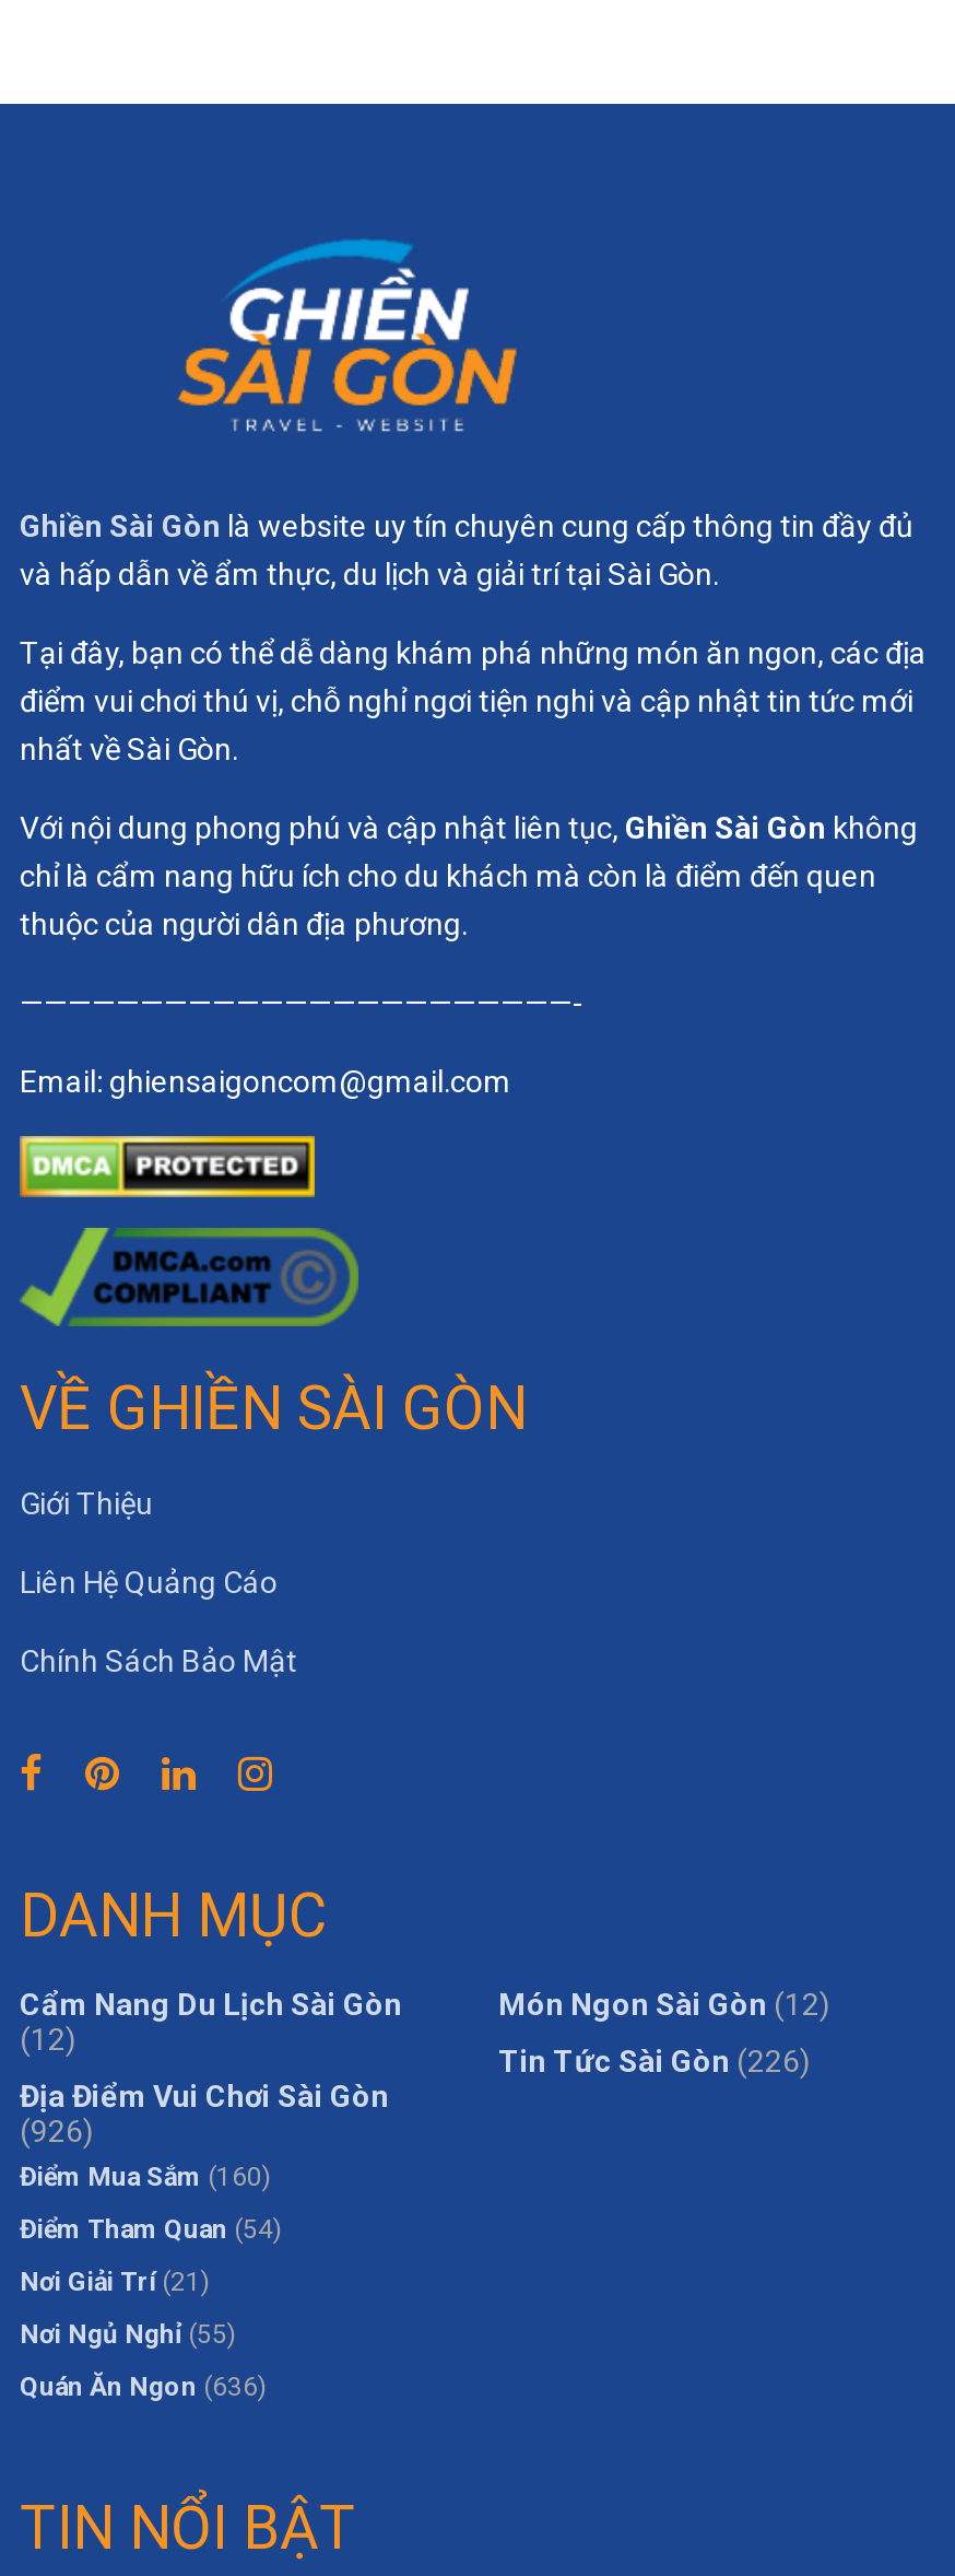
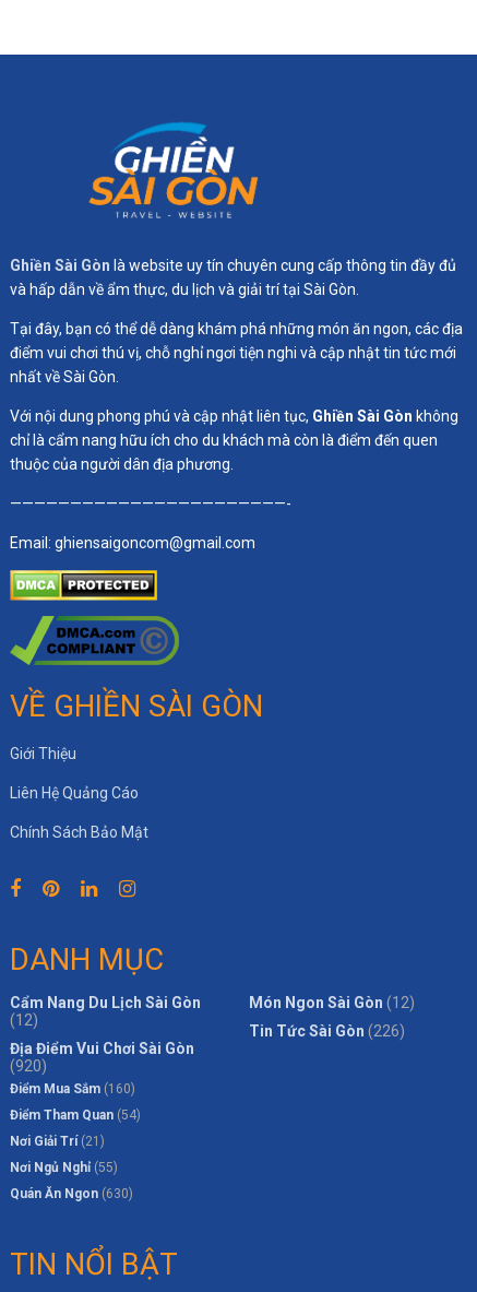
- (926)
+ (920)

- Quán Ăn Ngon (636)
+ Quán Ăn Ngon (630)
